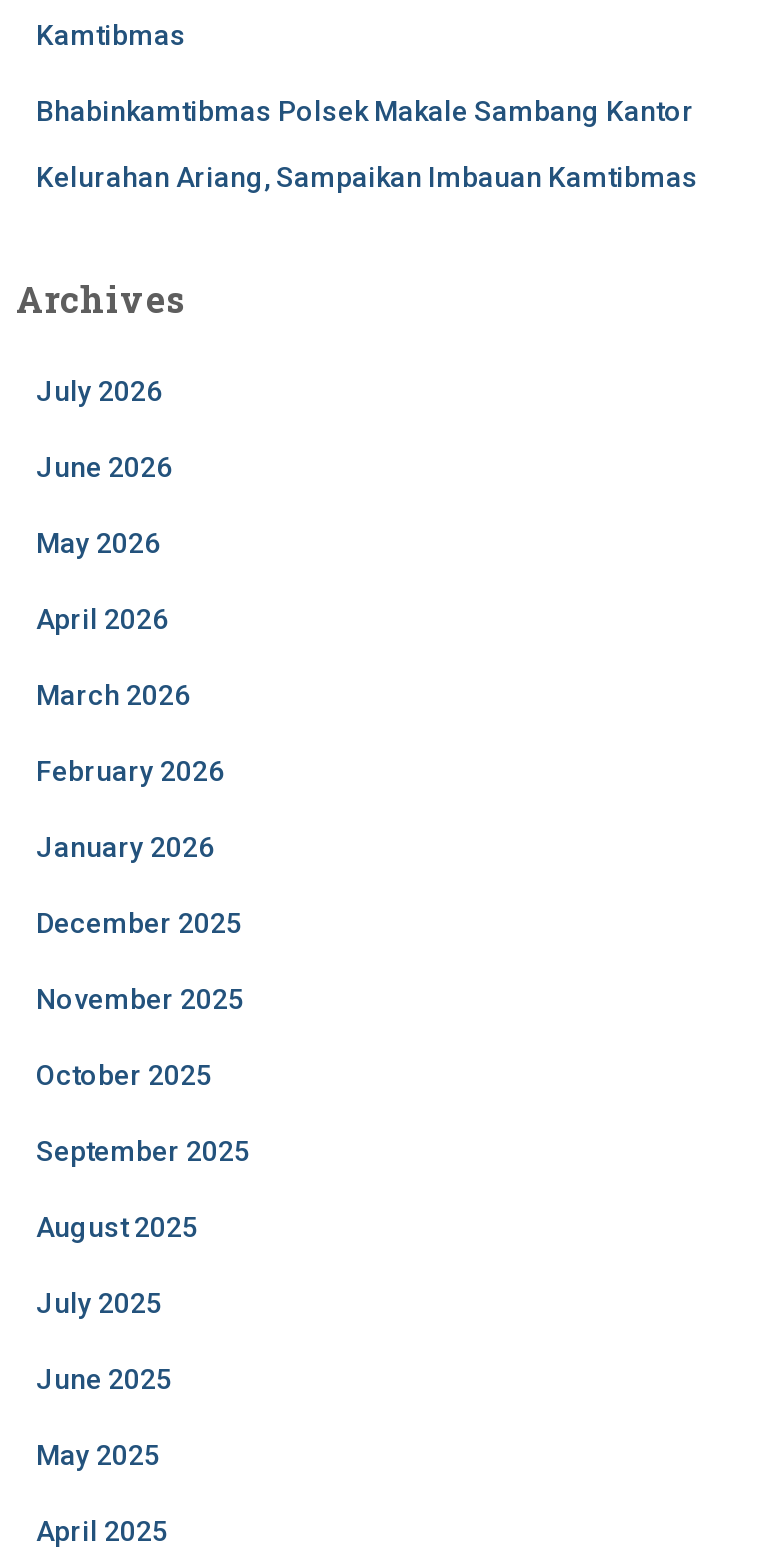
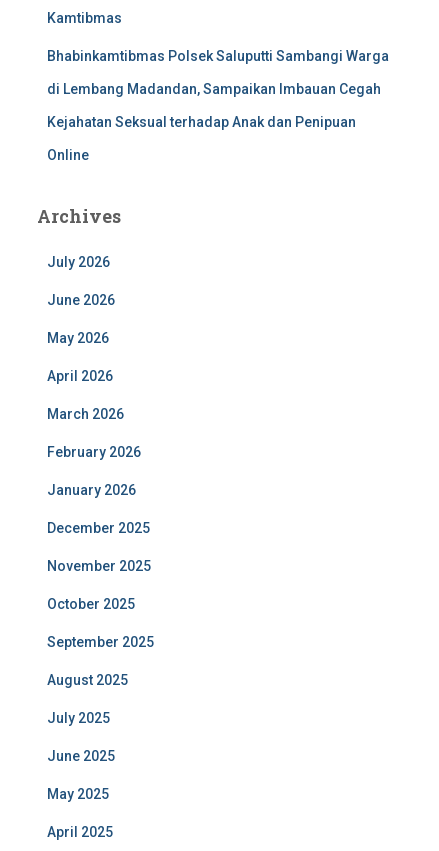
- Bhabinkamtibmas Polsek Makale Sambang Kantor
- Kelurahan Ariang, Sampaikan Imbauan Kamtibmas
+ Bhabinkamtibmas Polsek Saluputti Sambangi Warga
+ di Lembang Madandan, Sampaikan Imbauan Cegah
+ Kejahatan Seksual terhadap Anak dan Penipuan
+ Online
